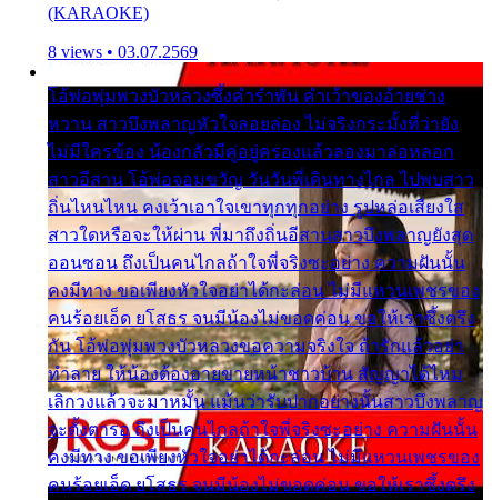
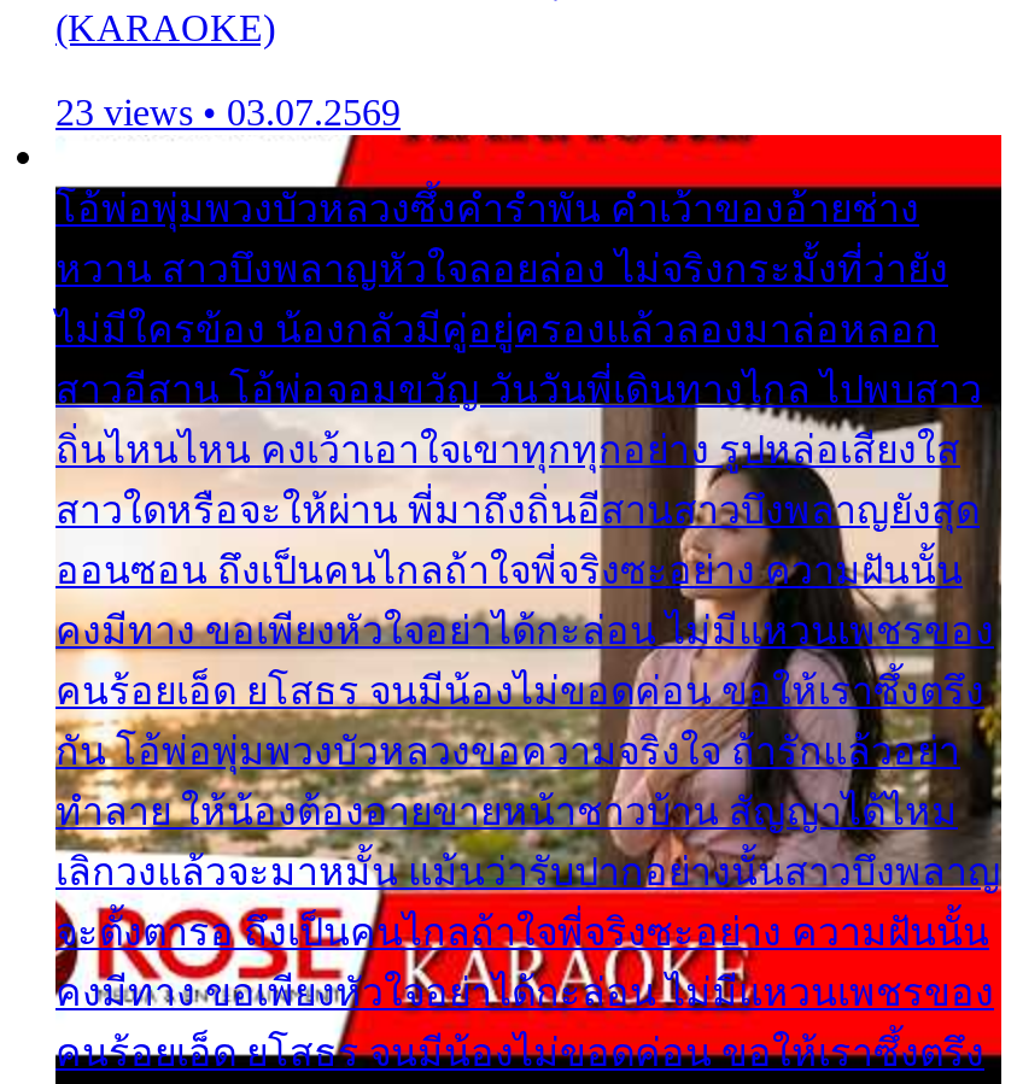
- 8 views • 03.07.2569
+ 23 views • 03.07.2569
